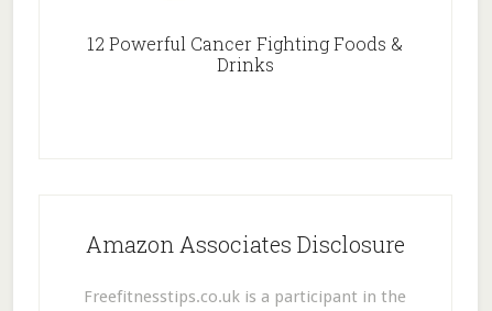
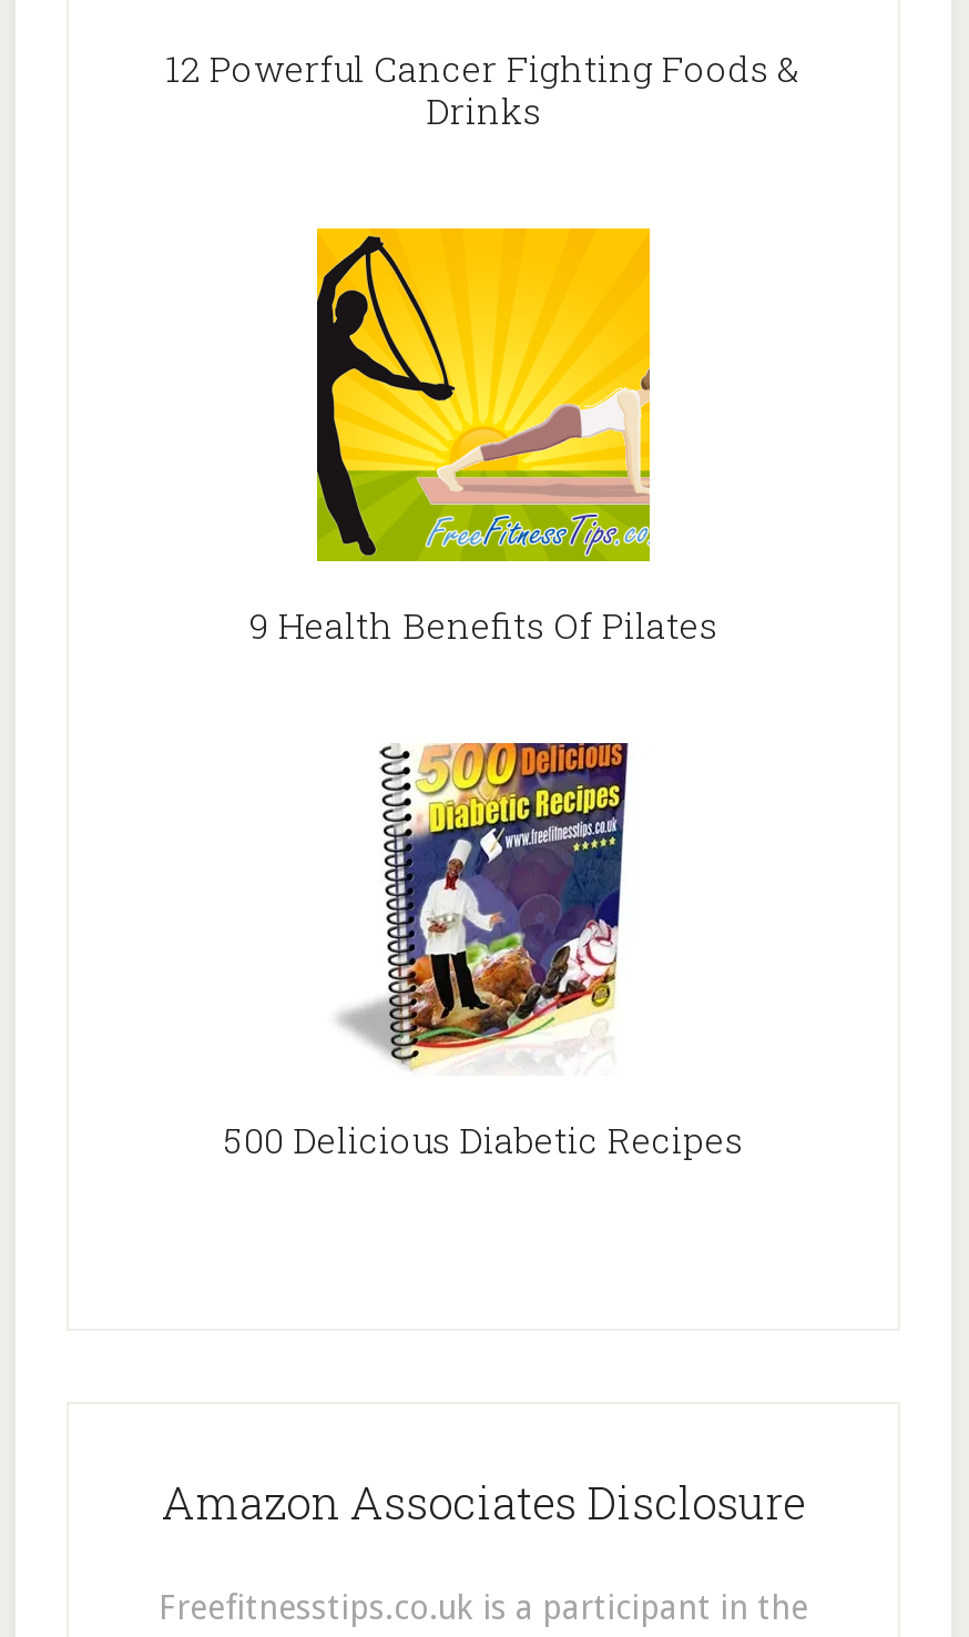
+ [image]
+ 500 Delicious Diabetic Recipes

+ [image]
+ 9 Health Benefits Of Pilates
